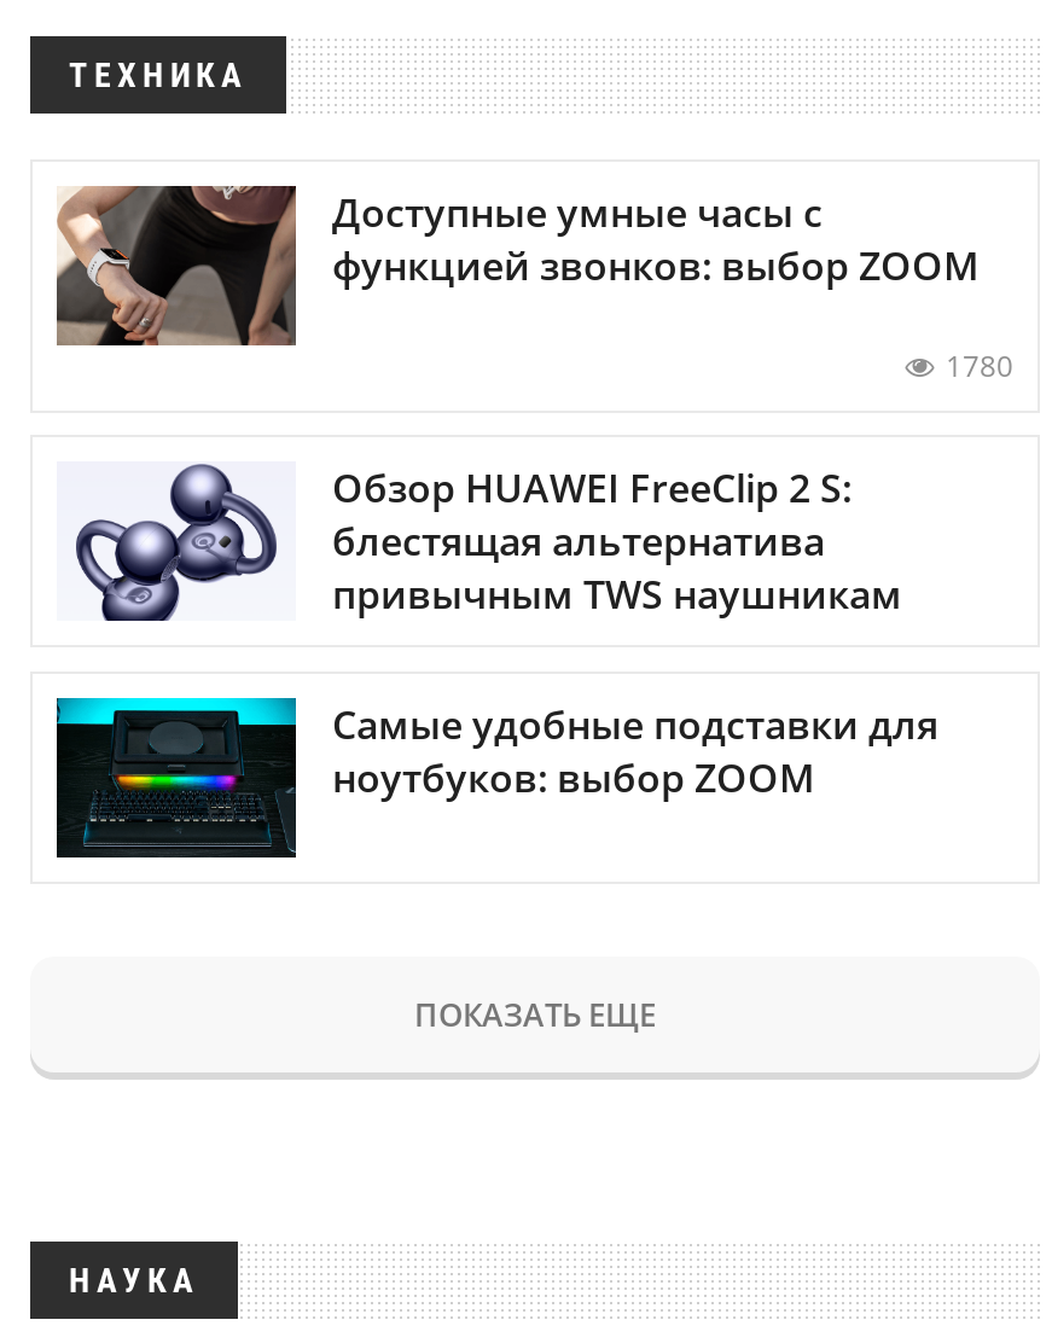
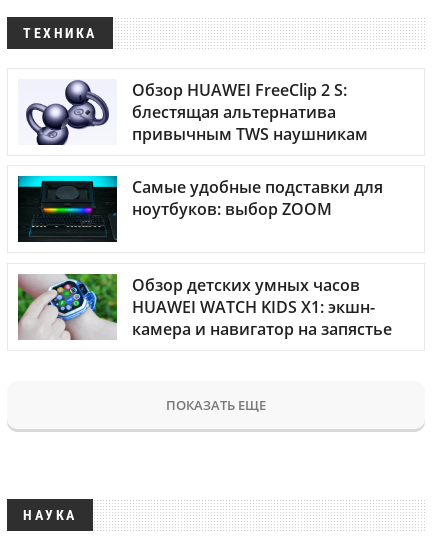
- [image]
- Доступные умные часы с
- функцией звонков: выбор ZOOM
- 1780

moved up: [image] | Обзор HUAWEI FreeClip 2 S: | блестящая альтернатива | привычным TWS наушникам | Самые удобные подставки для | ноутбуков: выбор ZOOM

+ [image]
+ Обзор детских умных часов
+ HUAWEI WATCH KIDS X1: экшн-
+ камера и навигатор на запястье
